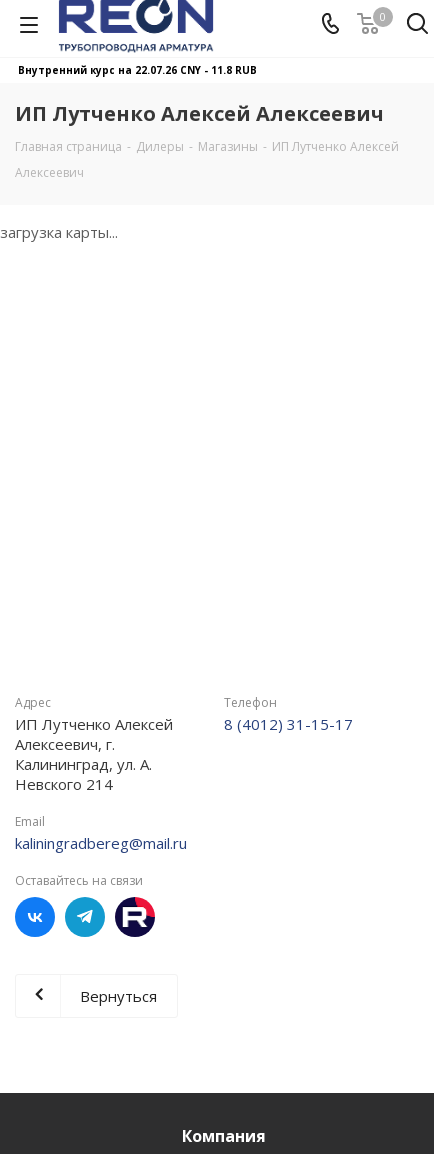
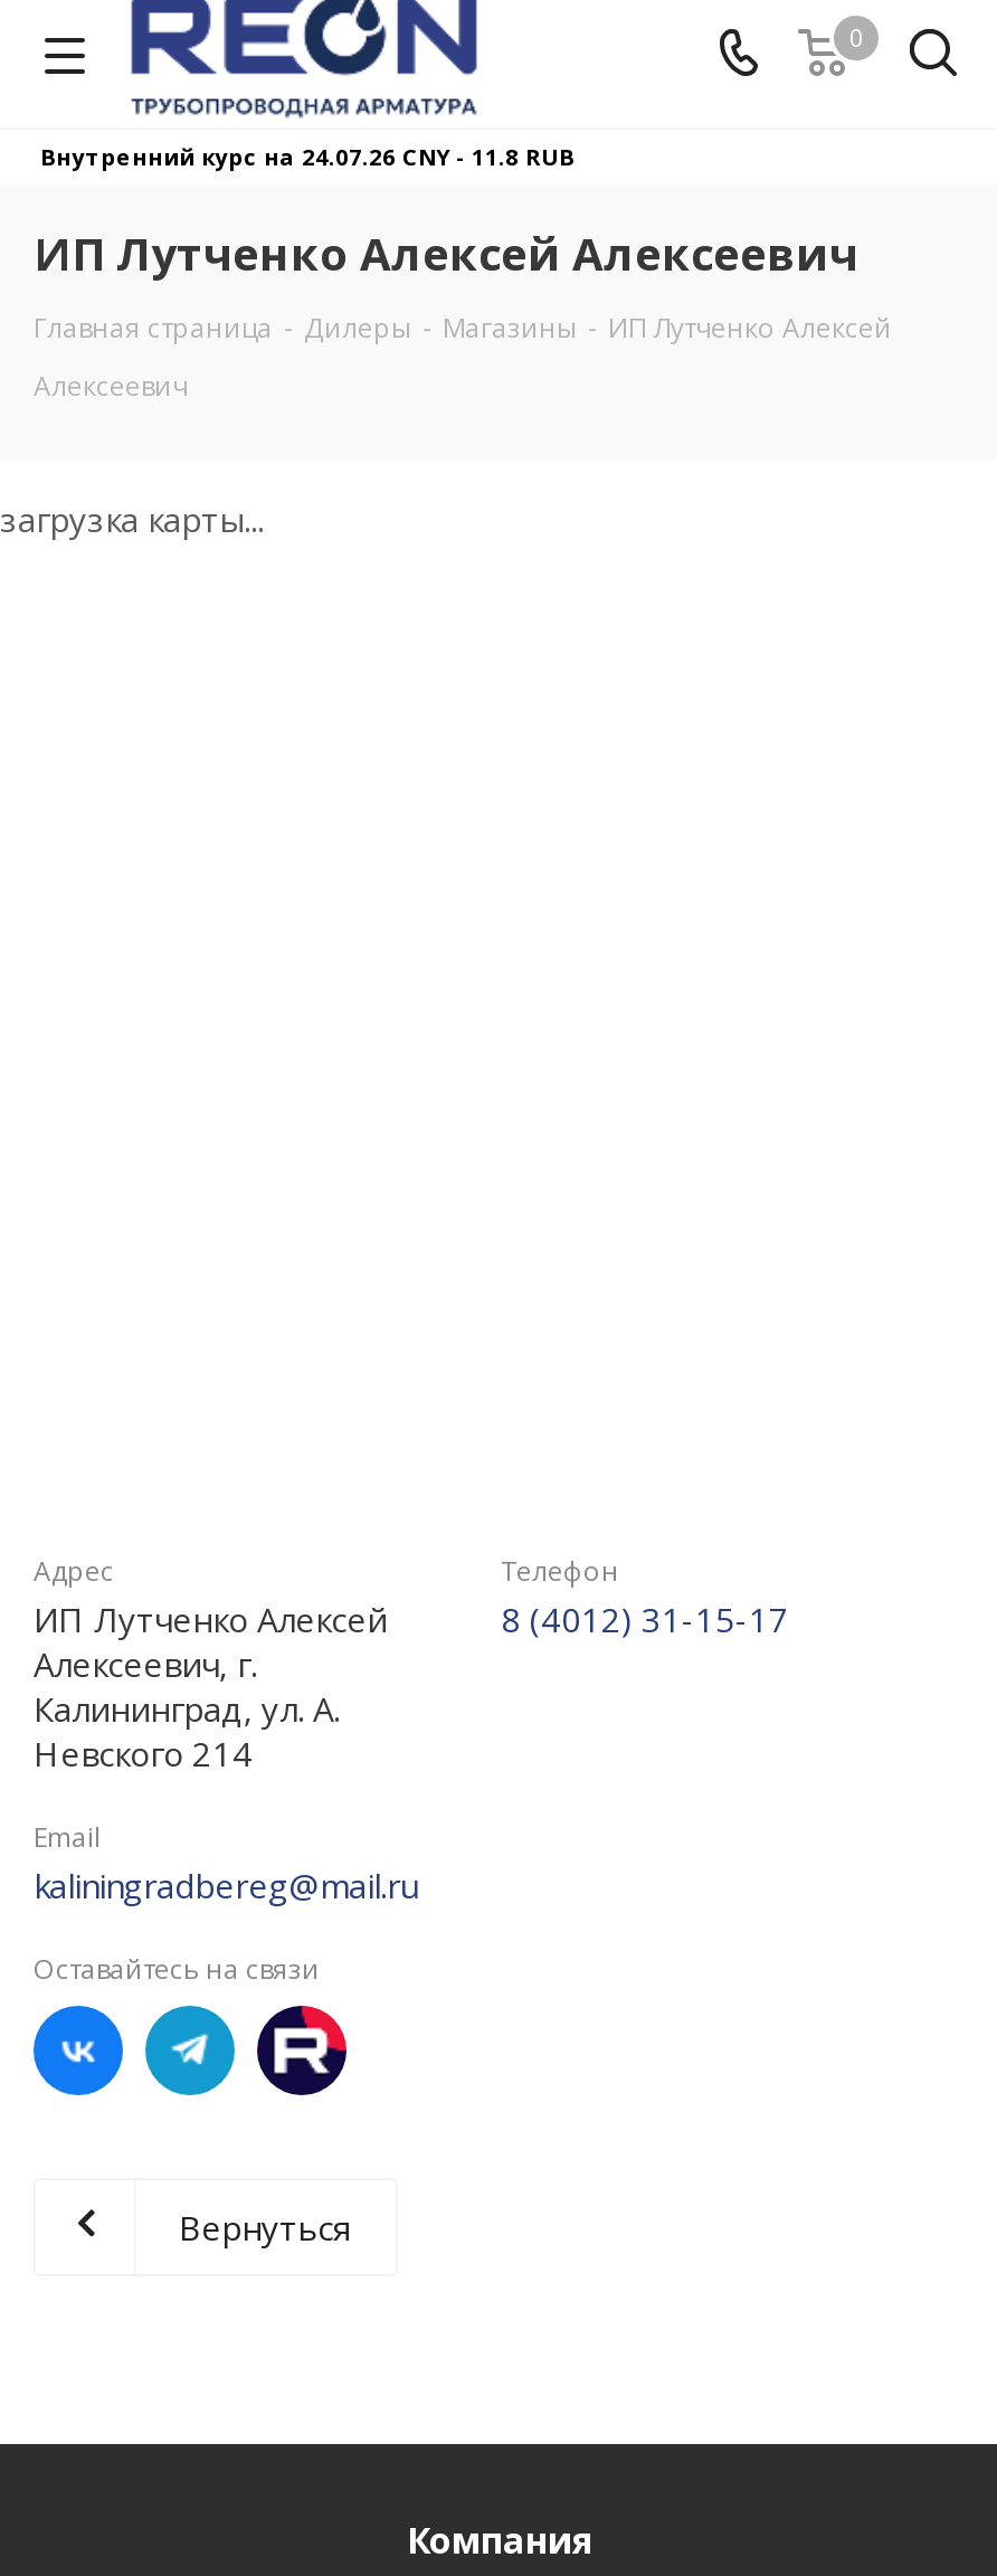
- Внутренний курс на 22.07.26 CNY - 11.8 RUB
+ Внутренний курс на 24.07.26 CNY - 11.8 RUB
